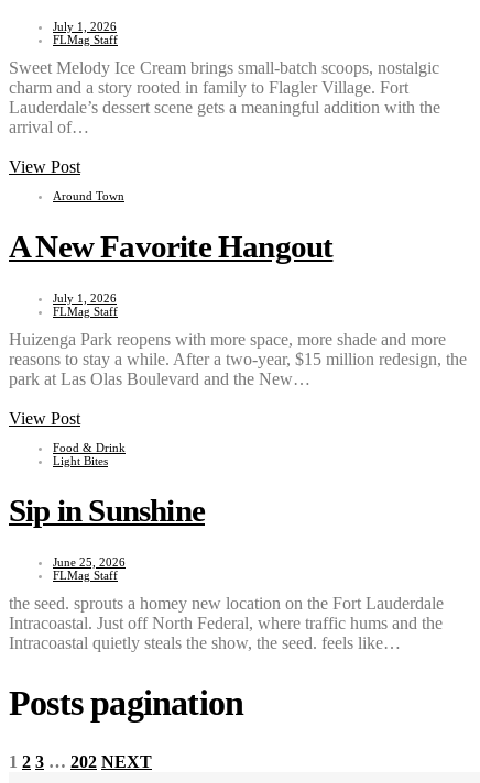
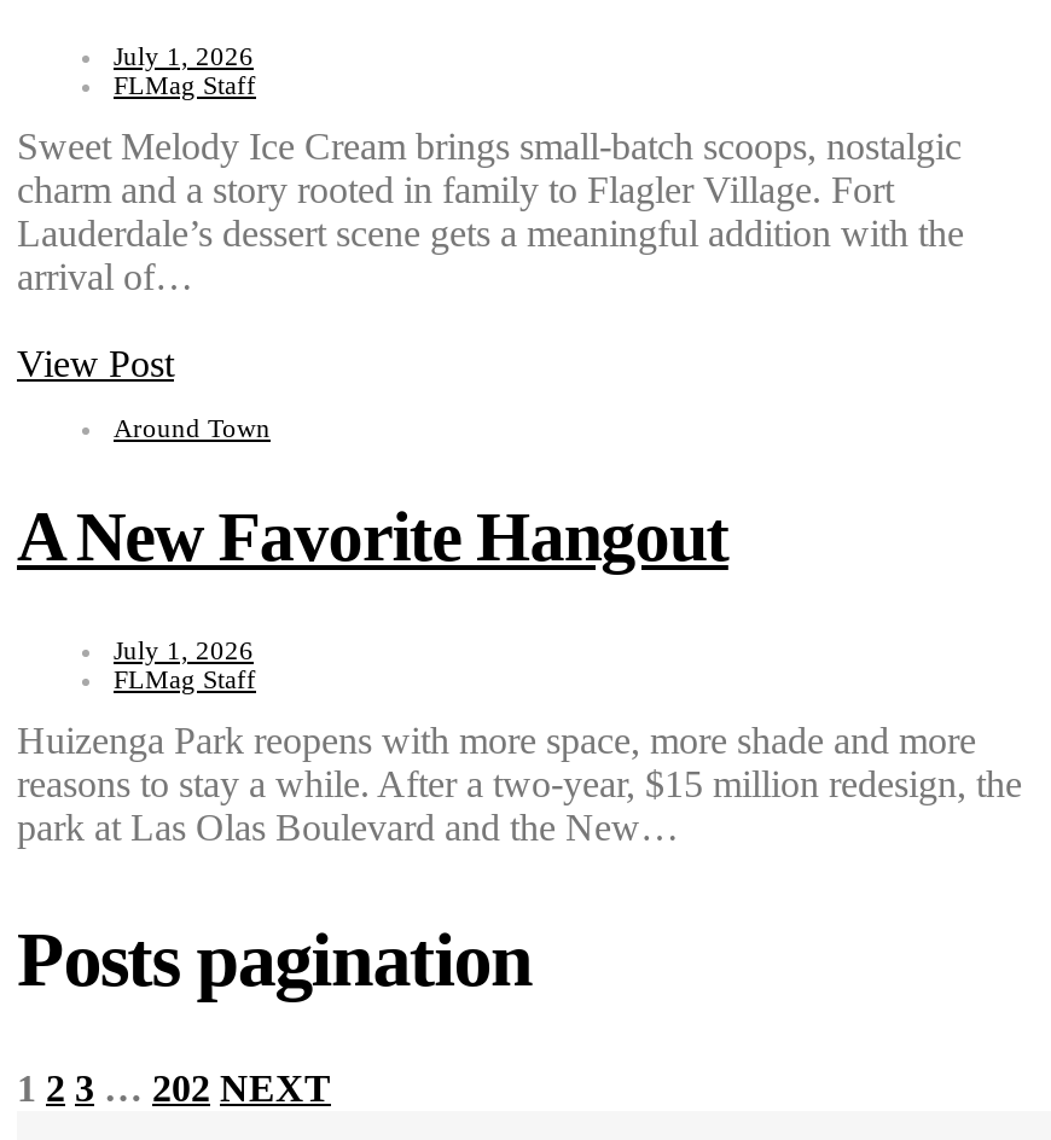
- View Post
- Food & Drink
- Light Bites
- Sip in Sunshine
- June 25, 2026
- FLMag Staff
- the seed. sprouts a homey new location on the Fort Lauderdale
- Intracoastal. Just off North Federal, where traffic hums and the
- Intracoastal quietly steals the show, the seed. feels like…
